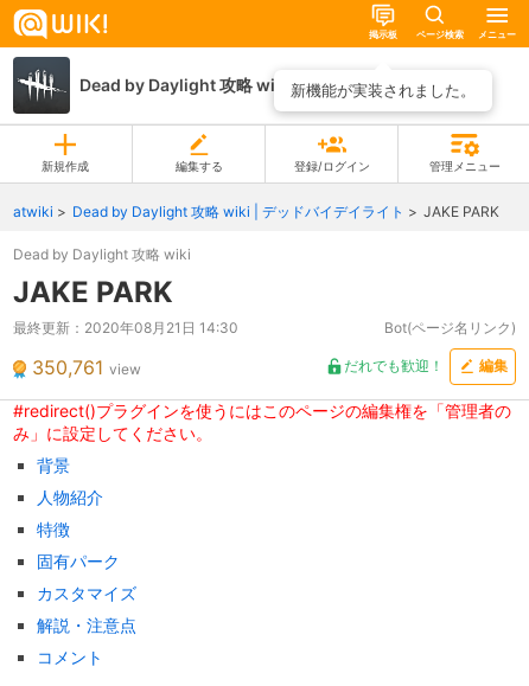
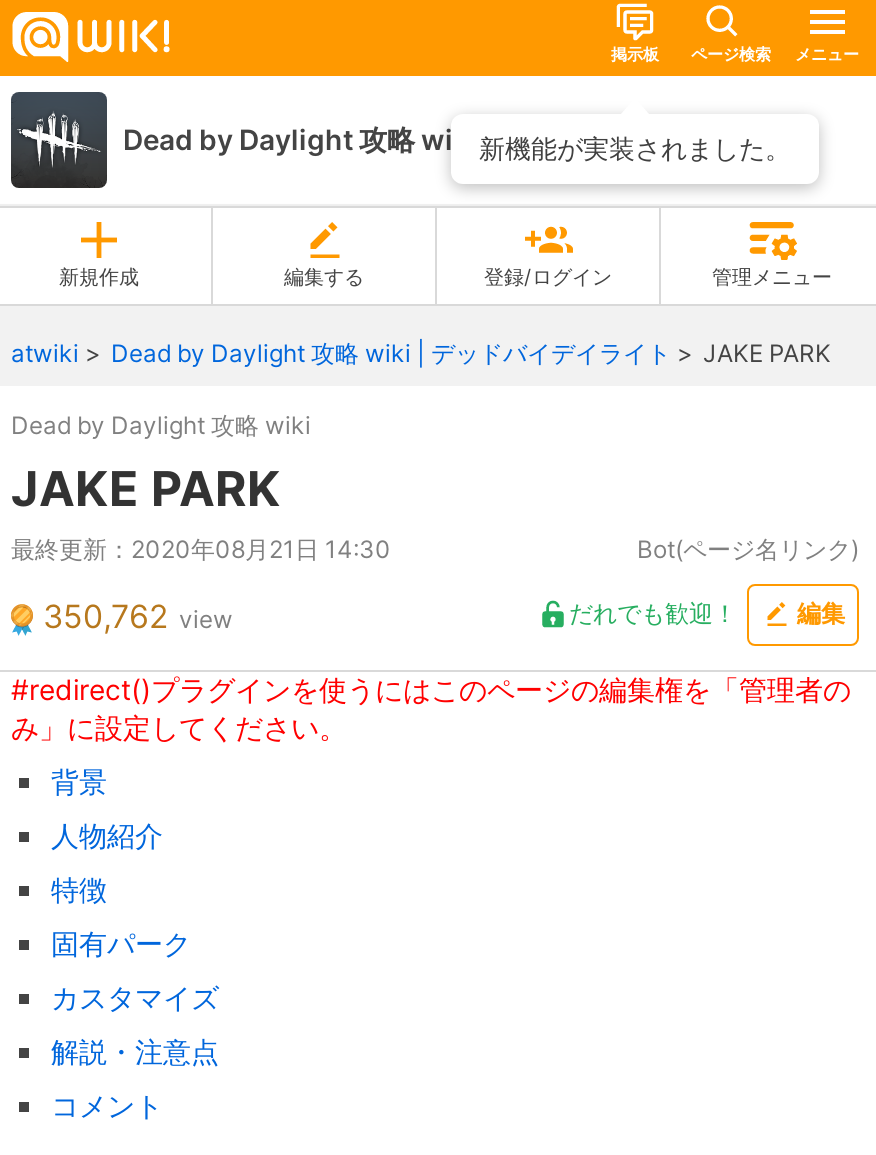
- 350,761 view
+ 350,762 view
